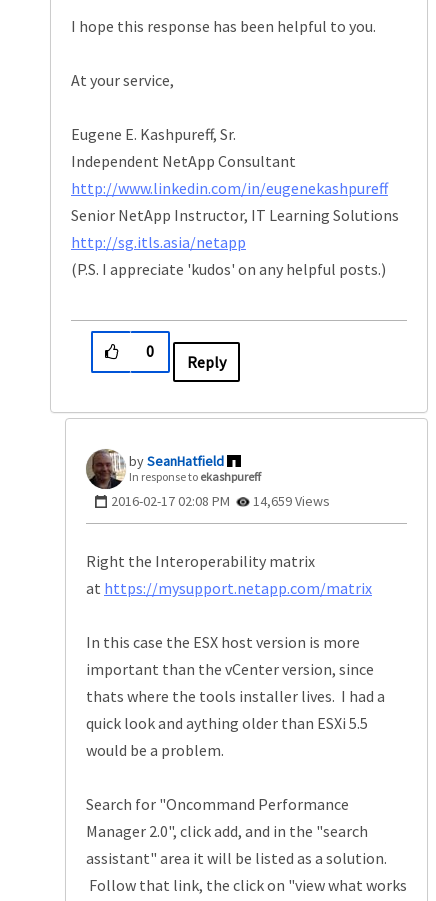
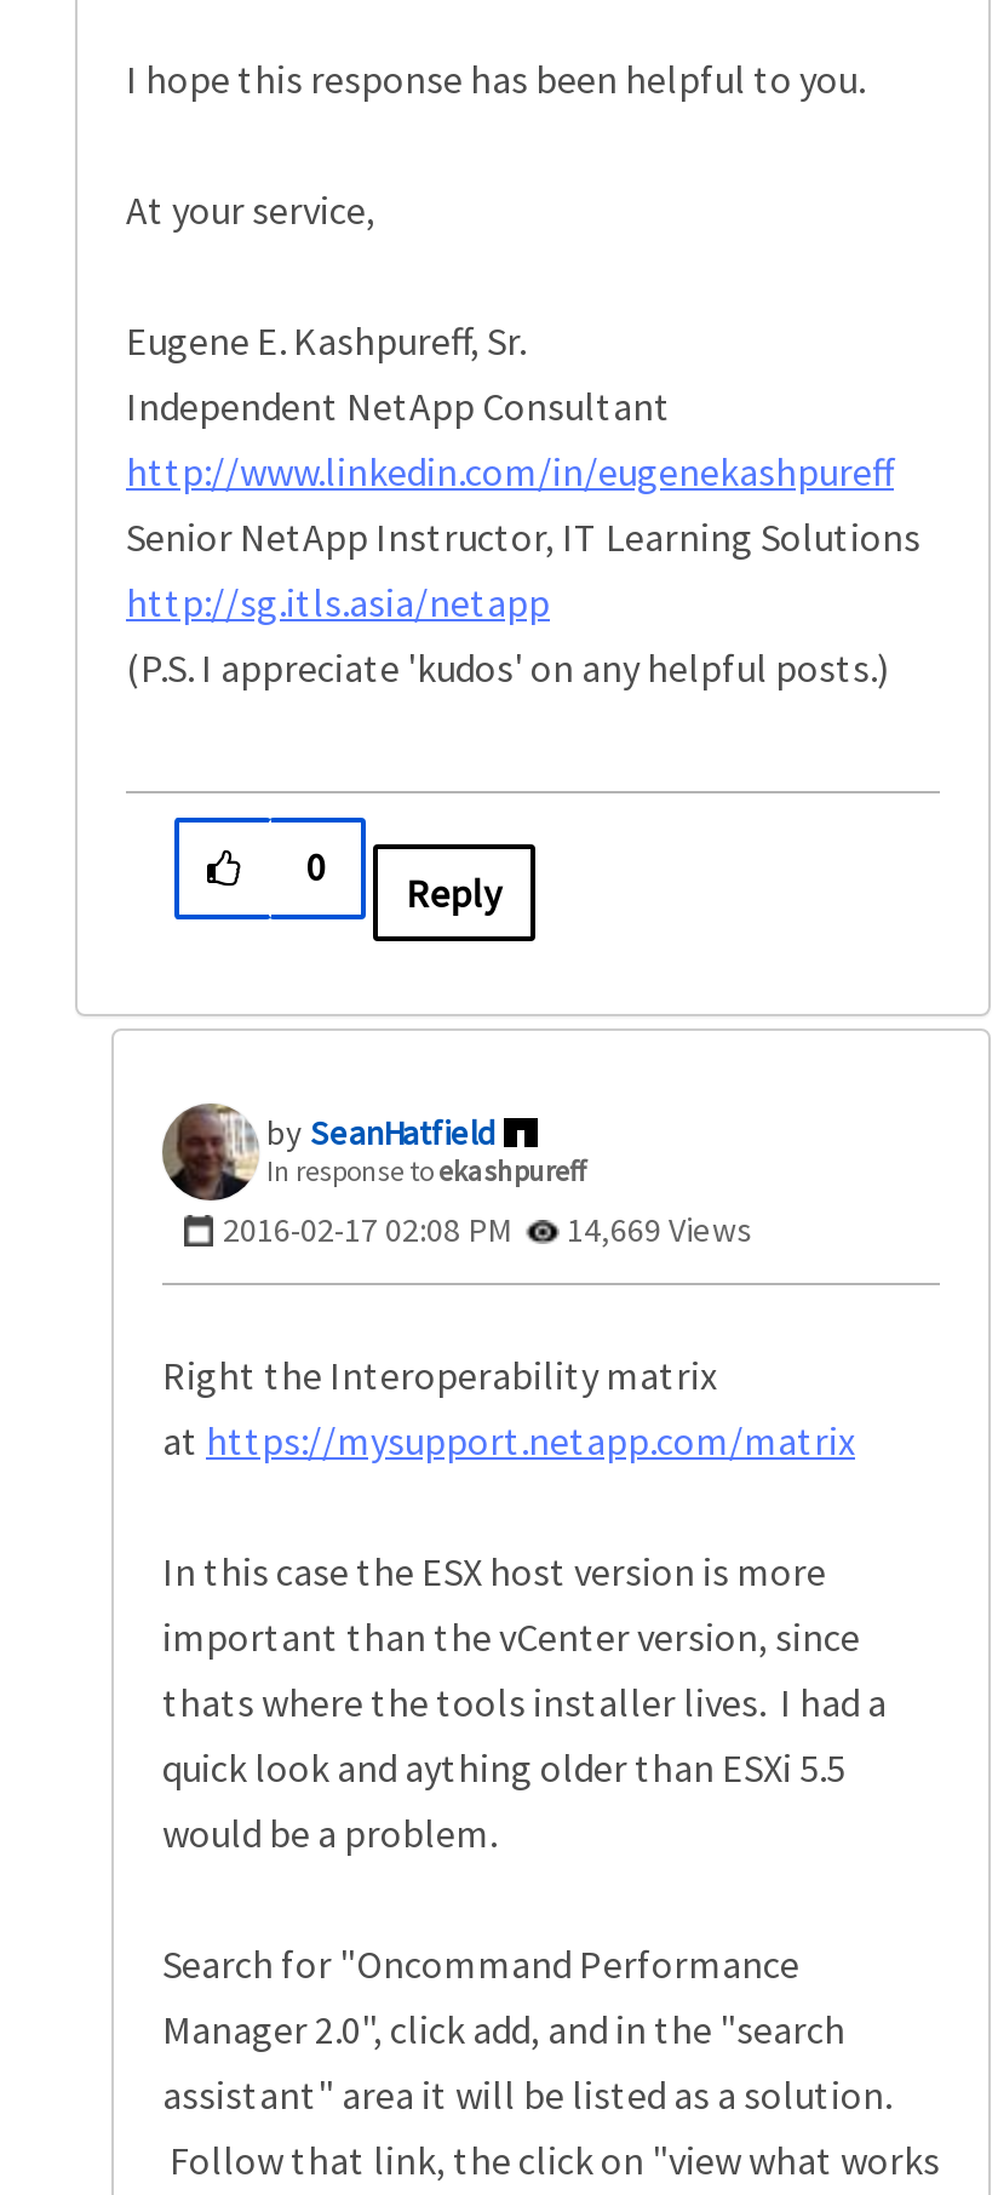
- 2016-02-17 02:08 PM 14,659 Views
+ 2016-02-17 02:08 PM 14,669 Views
